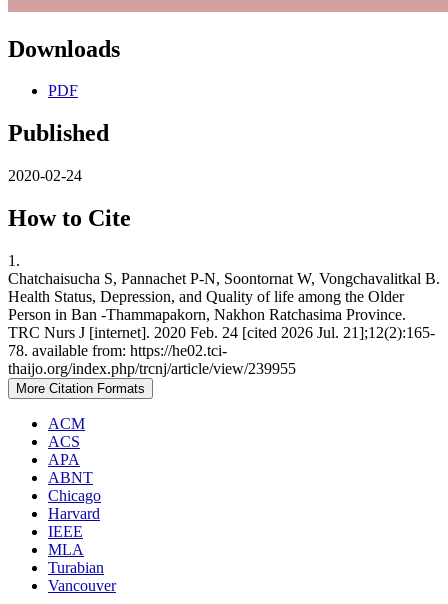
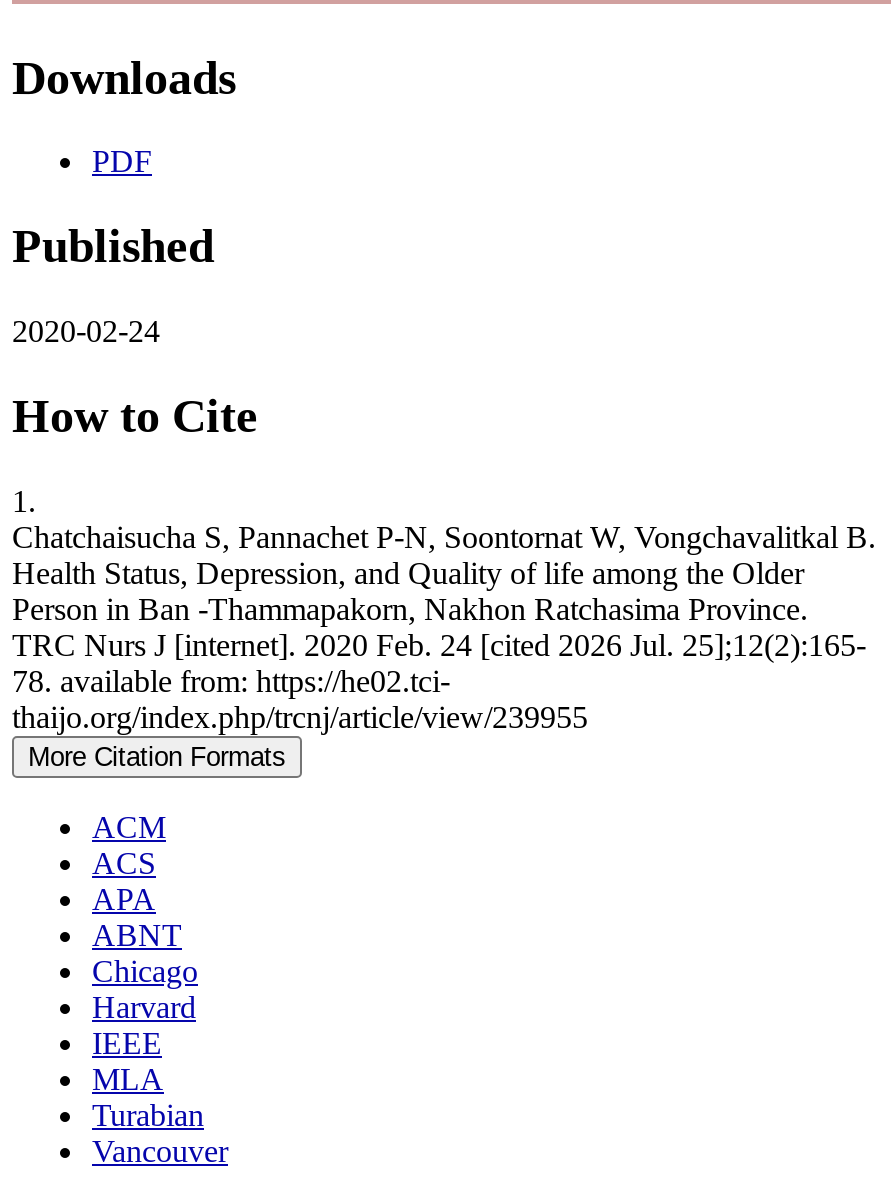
- TRC Nurs J [internet]. 2020 Feb. 24 [cited 2026 Jul. 21];12(2):165-
+ TRC Nurs J [internet]. 2020 Feb. 24 [cited 2026 Jul. 25];12(2):165-
